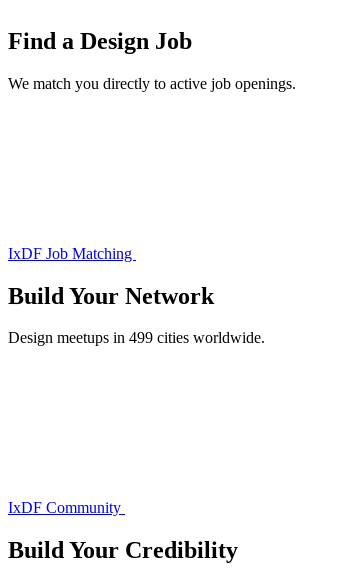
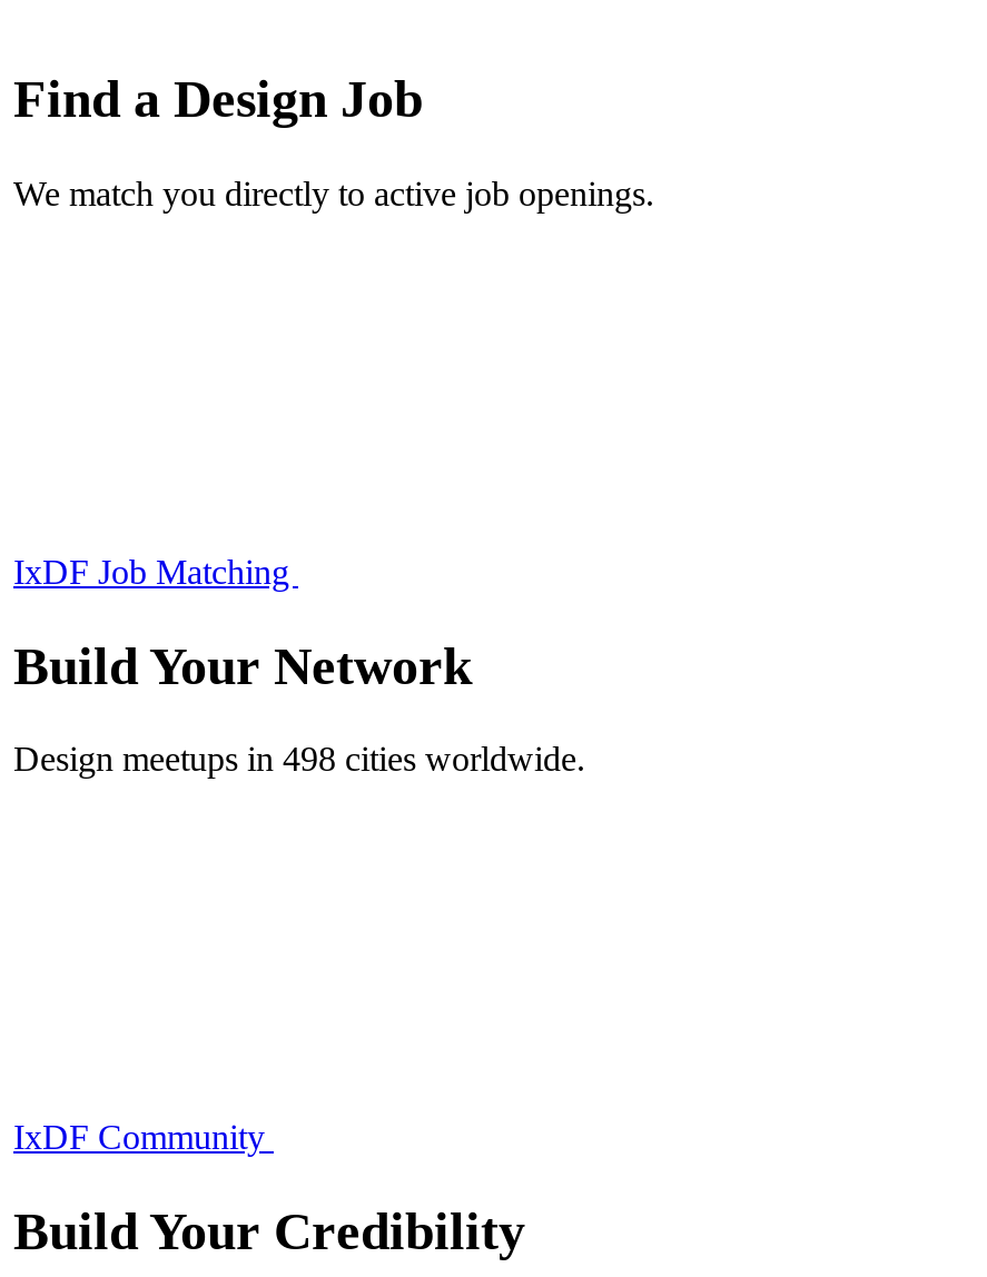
- Design meetups in 499 cities worldwide.
+ Design meetups in 498 cities worldwide.
